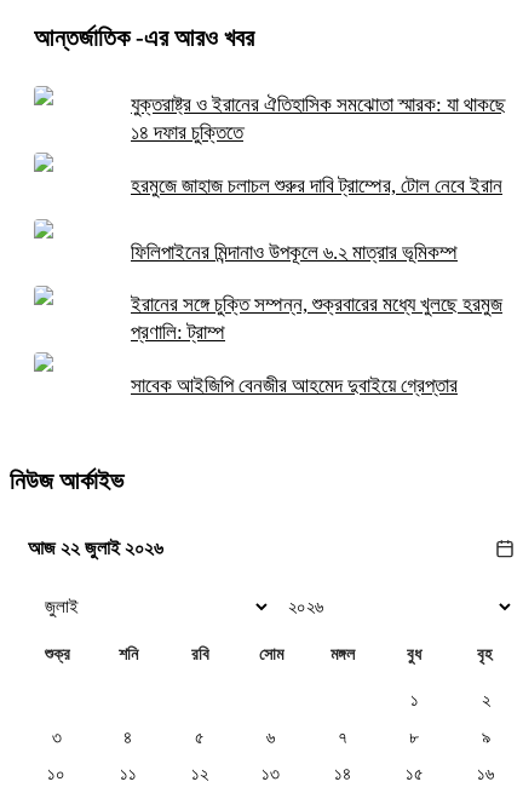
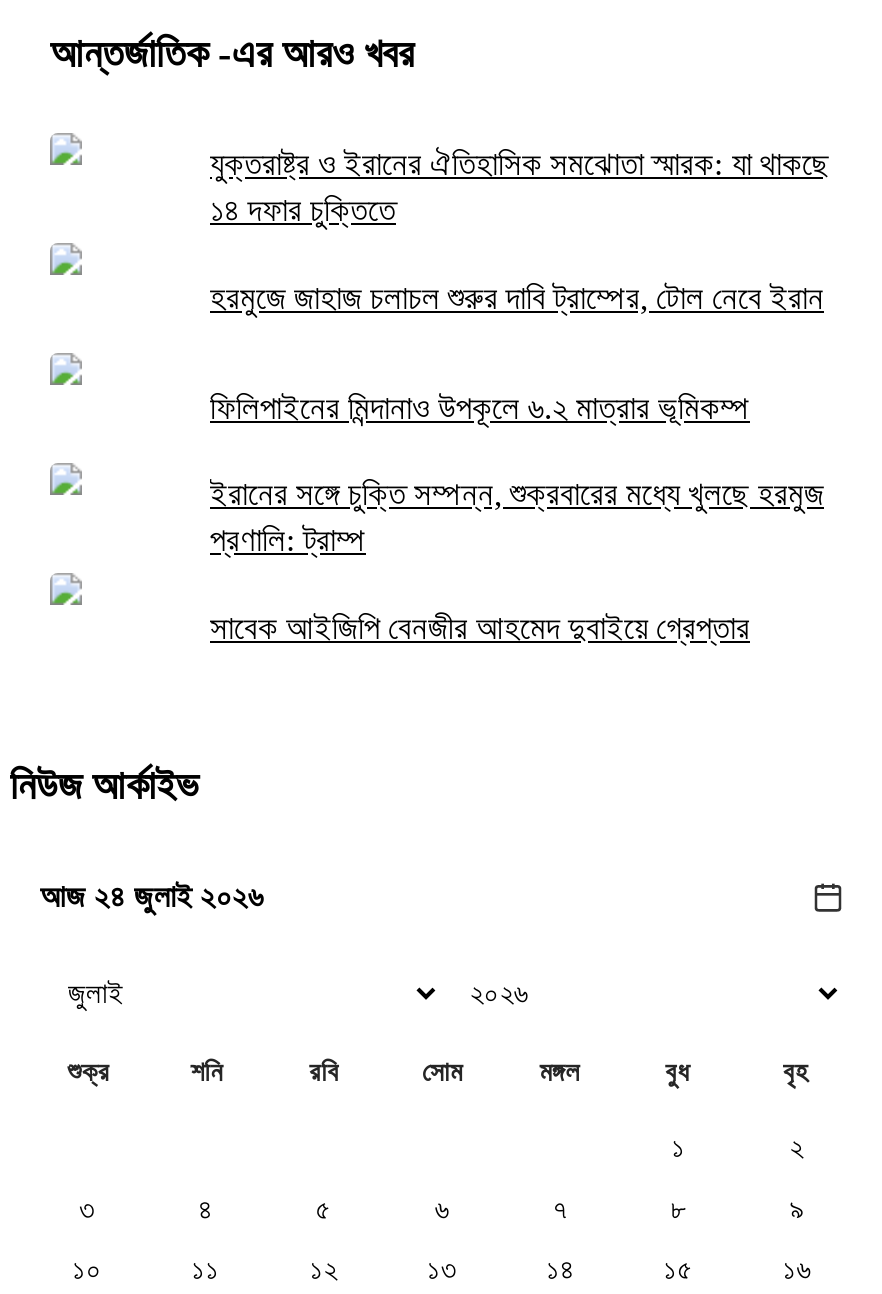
- আজ ২২ জুলাই ২০২৬
+ আজ ২৪ জুলাই ২০২৬
